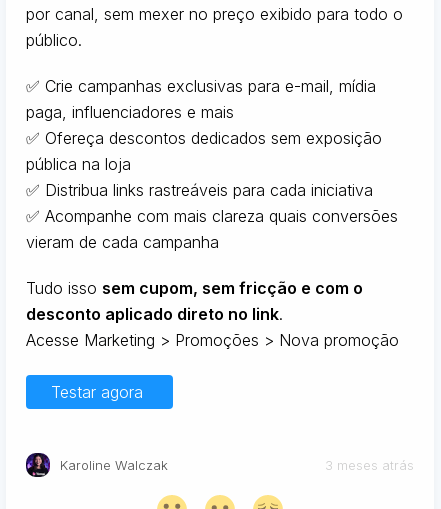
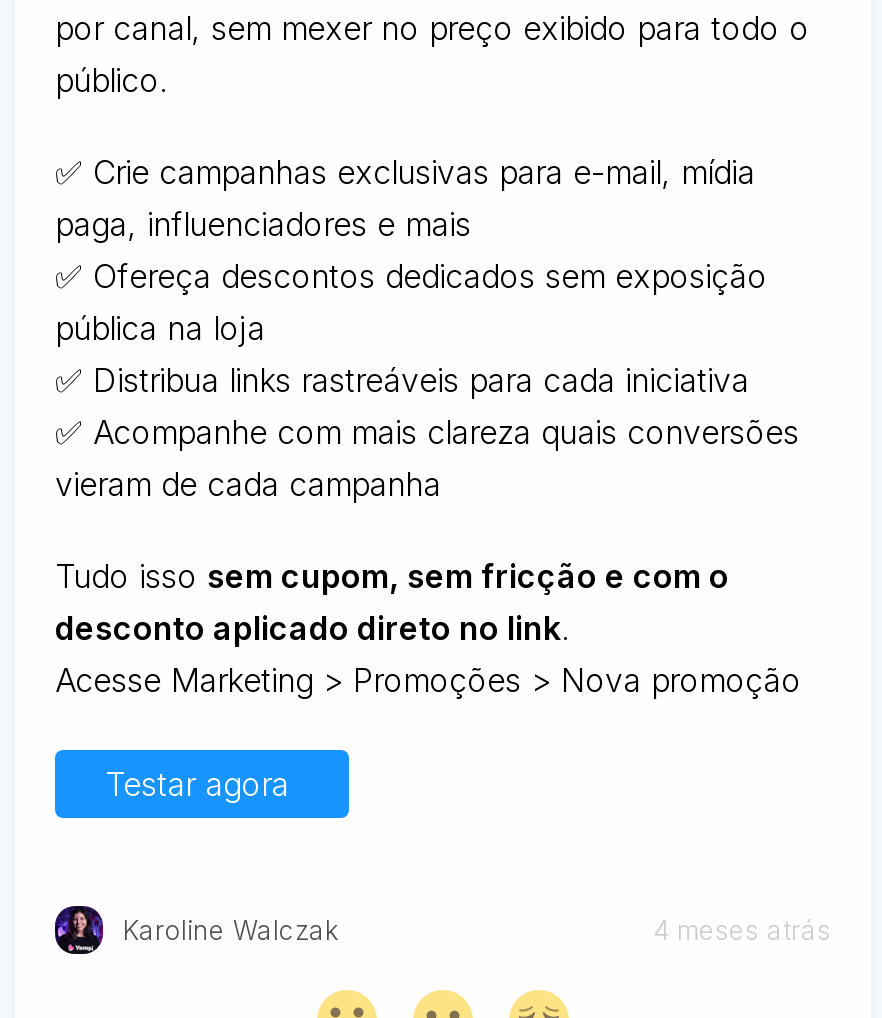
- 3 meses atrás
+ 4 meses atrás
